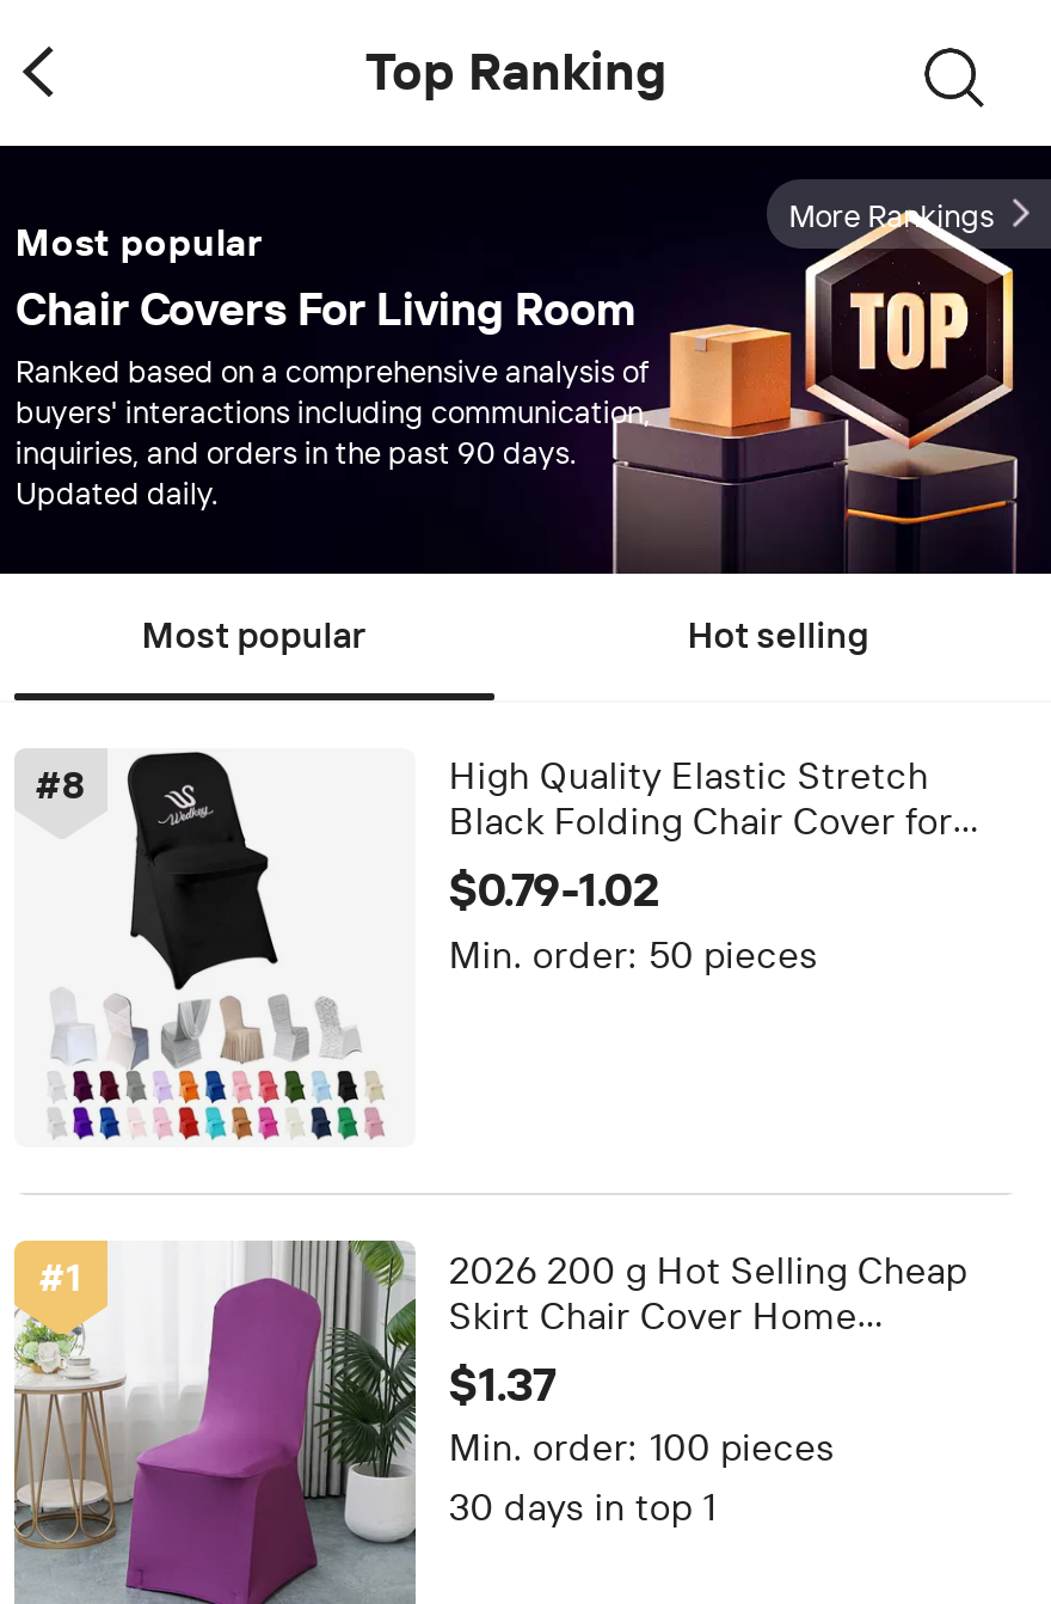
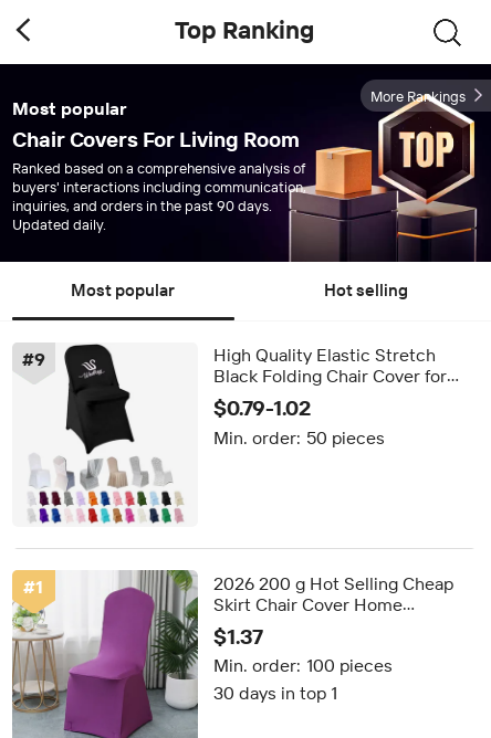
- #8
+ #9
